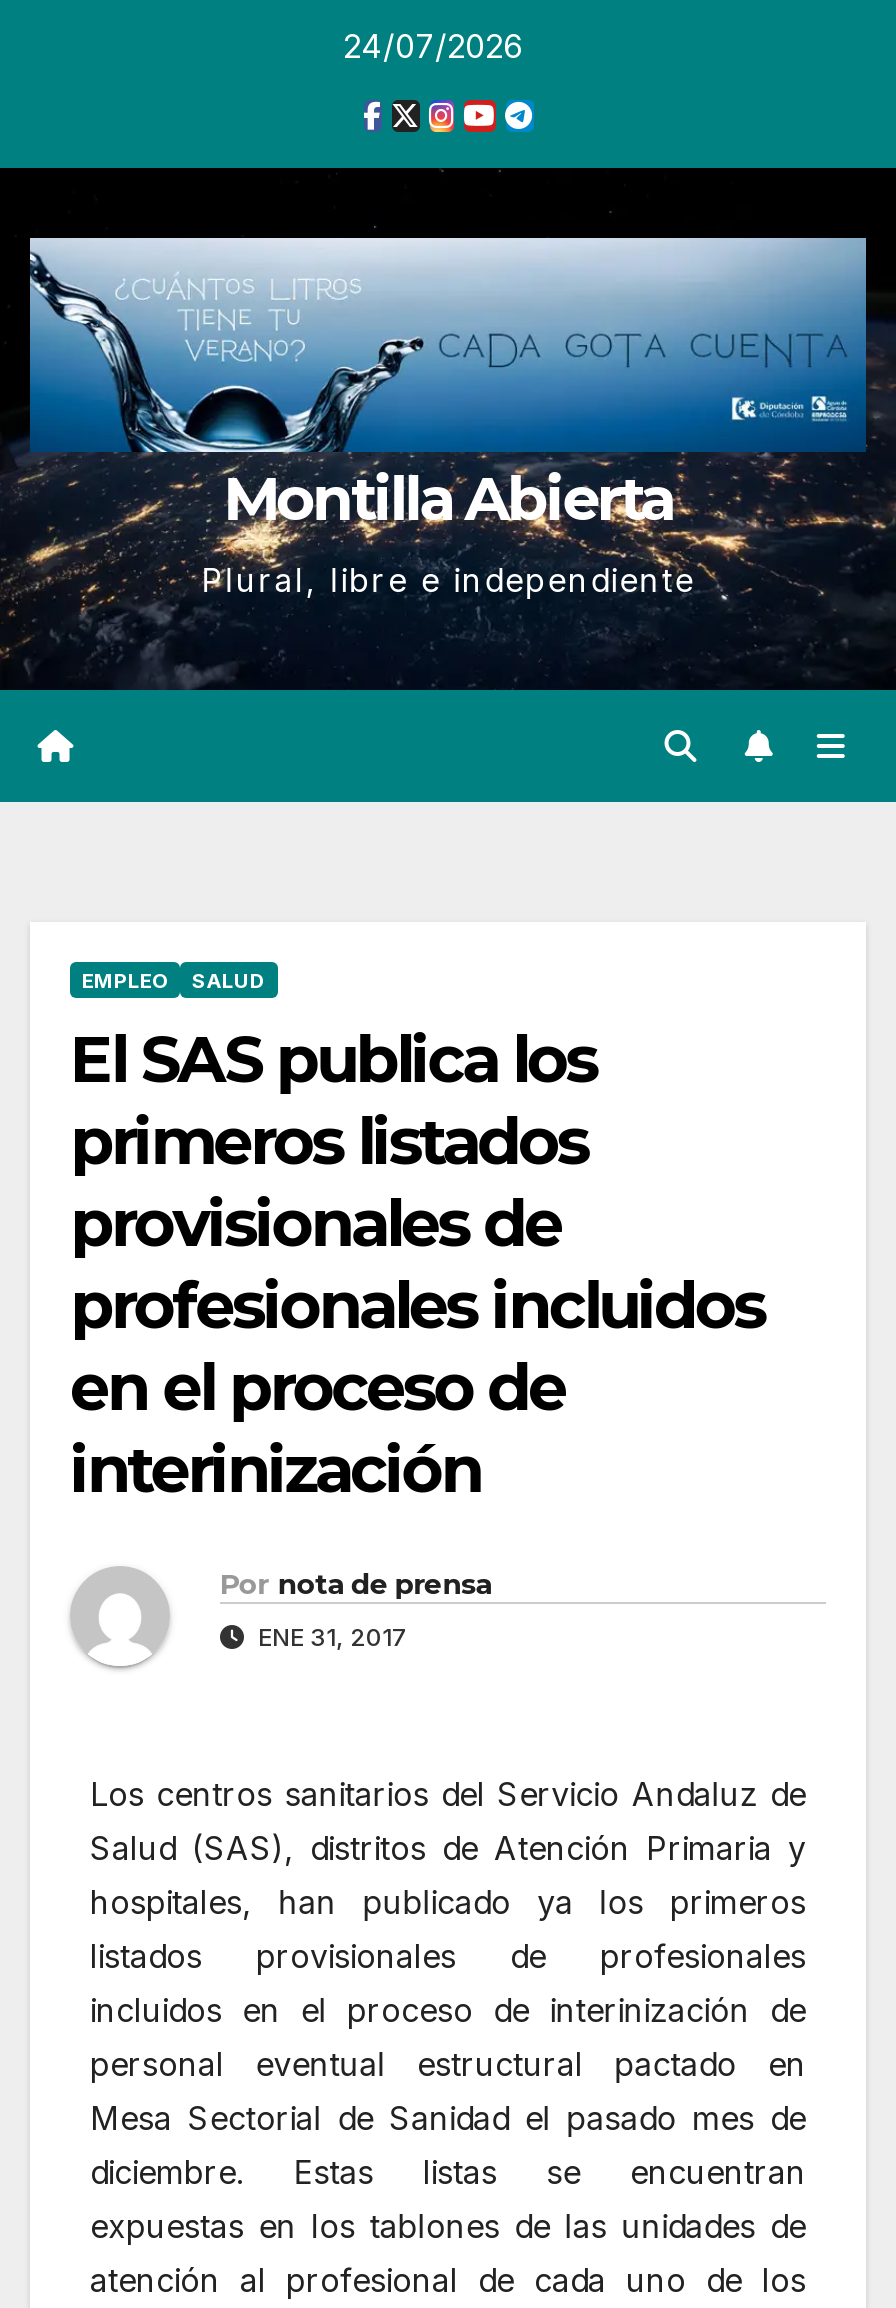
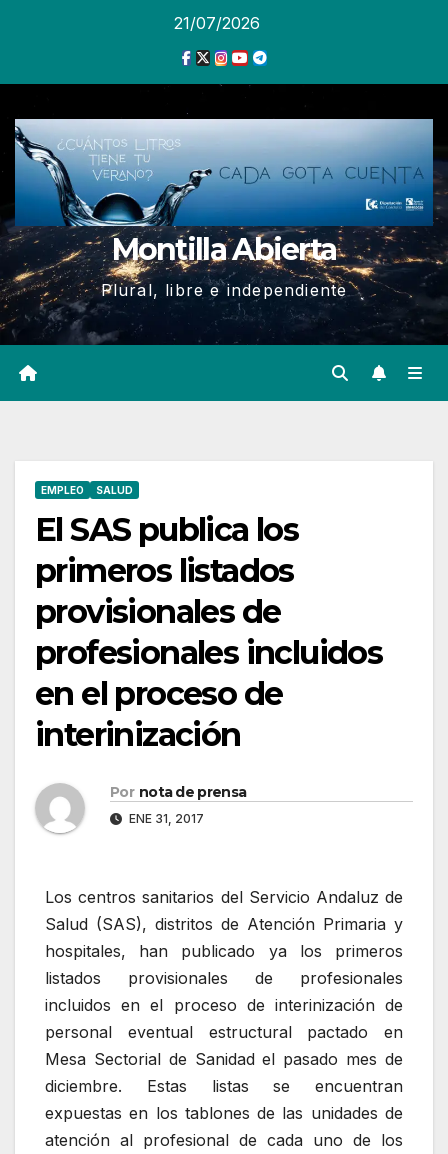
- 24/07/2026
+ 21/07/2026
